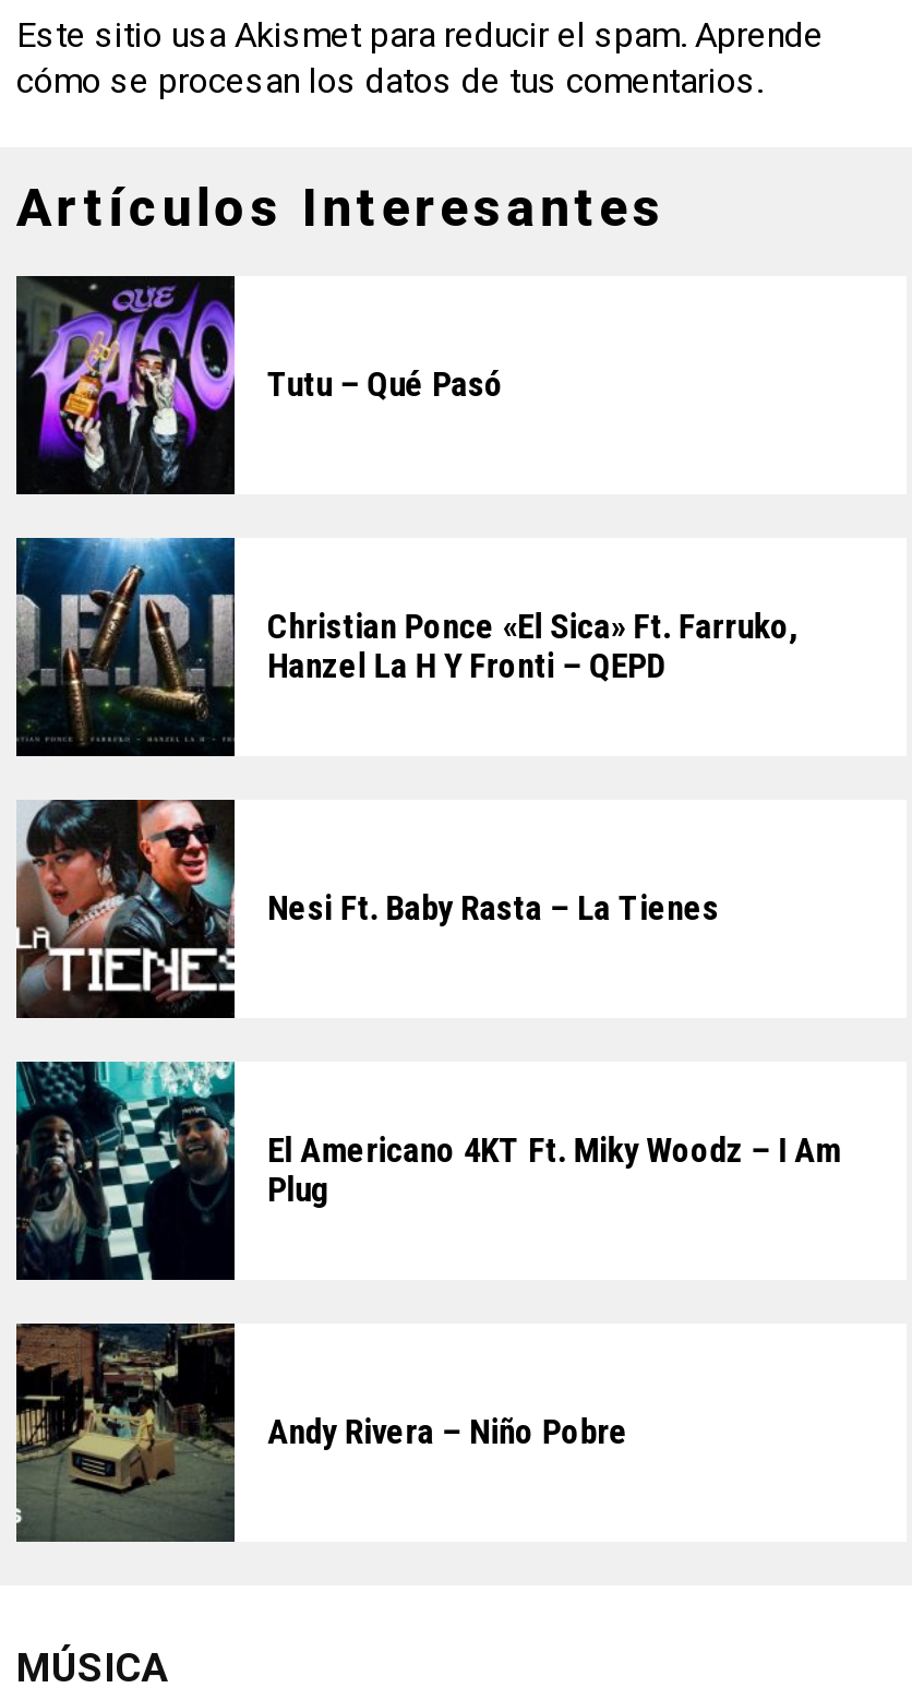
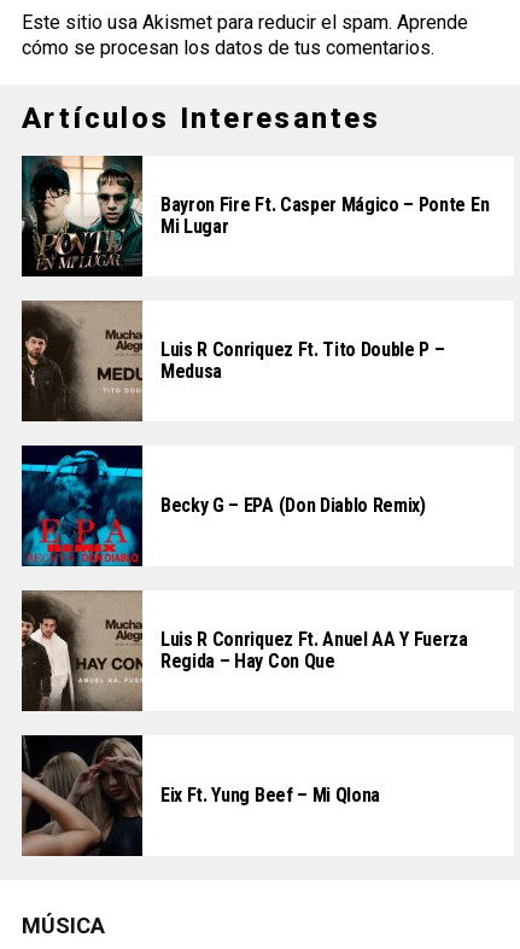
- [image]
- Tutu – Qué Pasó
+ [image]
+ Bayron Fire Ft. Casper Mágico – Ponte En
+ Mi Lugar

- [image]
- Christian Ponce «El Sica» Ft. Farruko,
- Hanzel La H Y Fronti – QEPD
+ [image]
+ Luis R Conriquez Ft. Tito Double P –
+ Medusa

- [image]
- Nesi Ft. Baby Rasta – La Tienes
+ [image]
+ Becky G – EPA (Don Diablo Remix)

- [image]
- El Americano 4KT Ft. Miky Woodz – I Am
- Plug
+ [image]
+ Luis R Conriquez Ft. Anuel AA Y Fuerza
+ Regida – Hay Con Que

- [image]
- Andy Rivera – Niño Pobre
+ [image]
+ Eix Ft. Yung Beef – Mi Qlona
